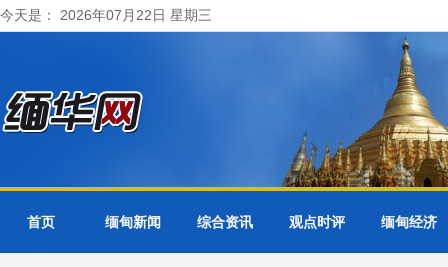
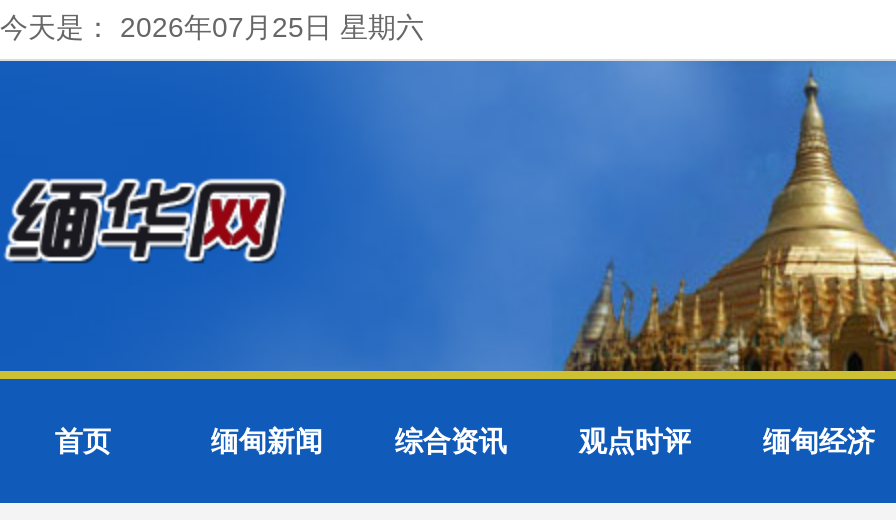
- 今天是： 2026年07月22日 星期三
+ 今天是： 2026年07月25日 星期六
